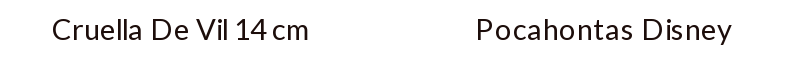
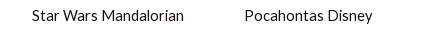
- Cruella De Vil 14 cm
+ Star Wars Mandalorian
